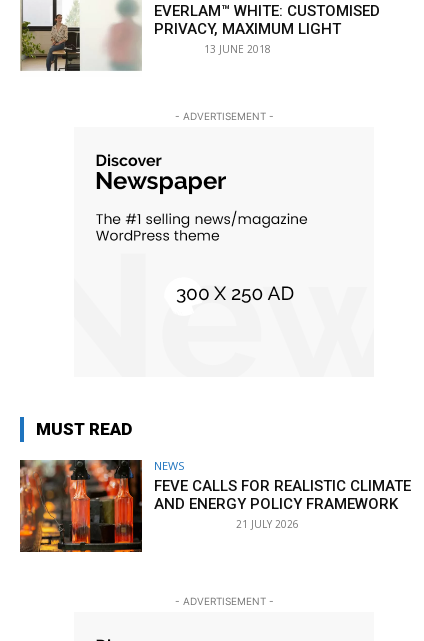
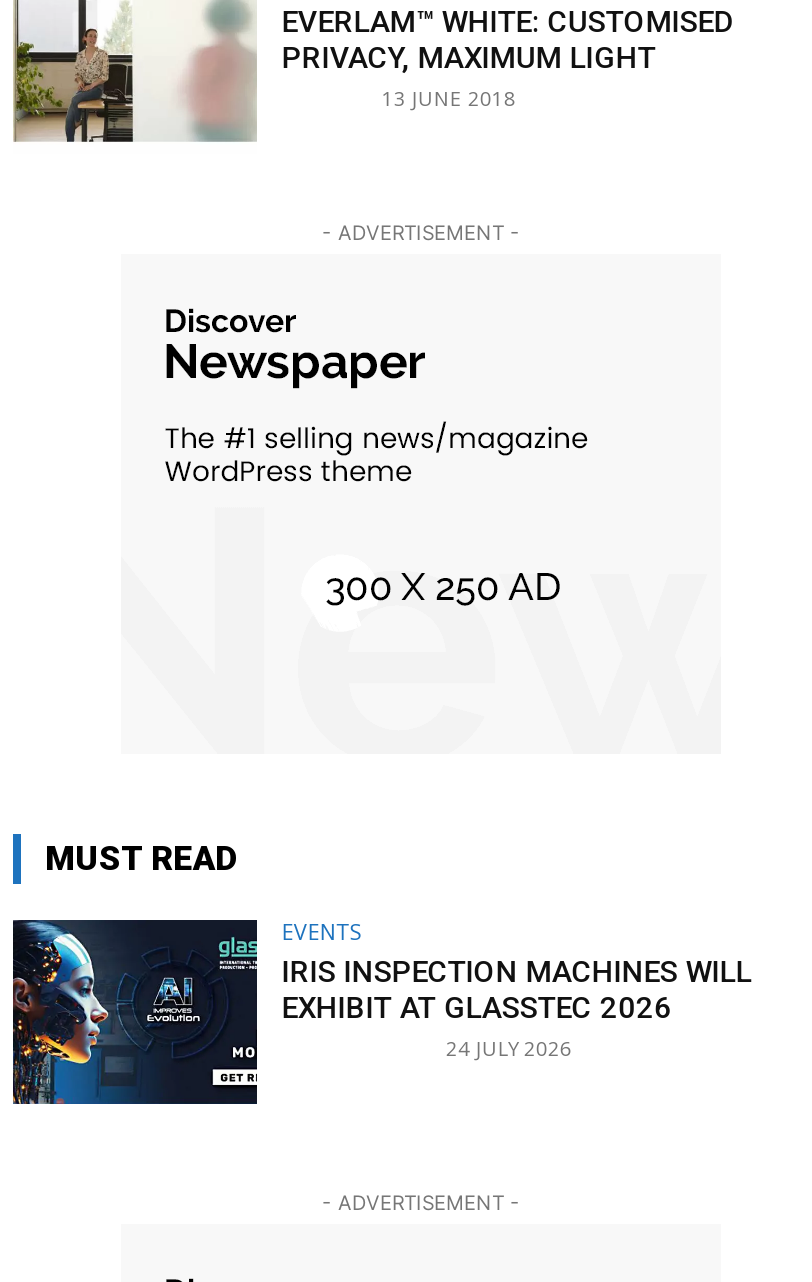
- [image]
- NEWS
- FEVE CALLS FOR REALISTIC CLIMATE
- AND ENERGY POLICY FRAMEWORK
- 21 JULY 2026
+ [image]
+ EVENTS
+ IRIS INSPECTION MACHINES WILL
+ EXHIBIT AT GLASSTEC 2026
+ 24 JULY 2026
